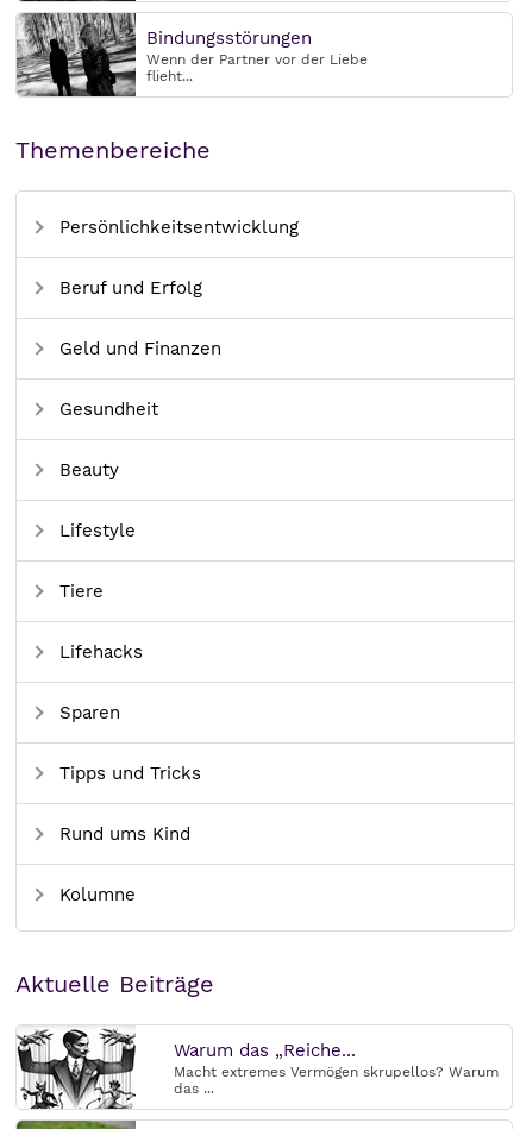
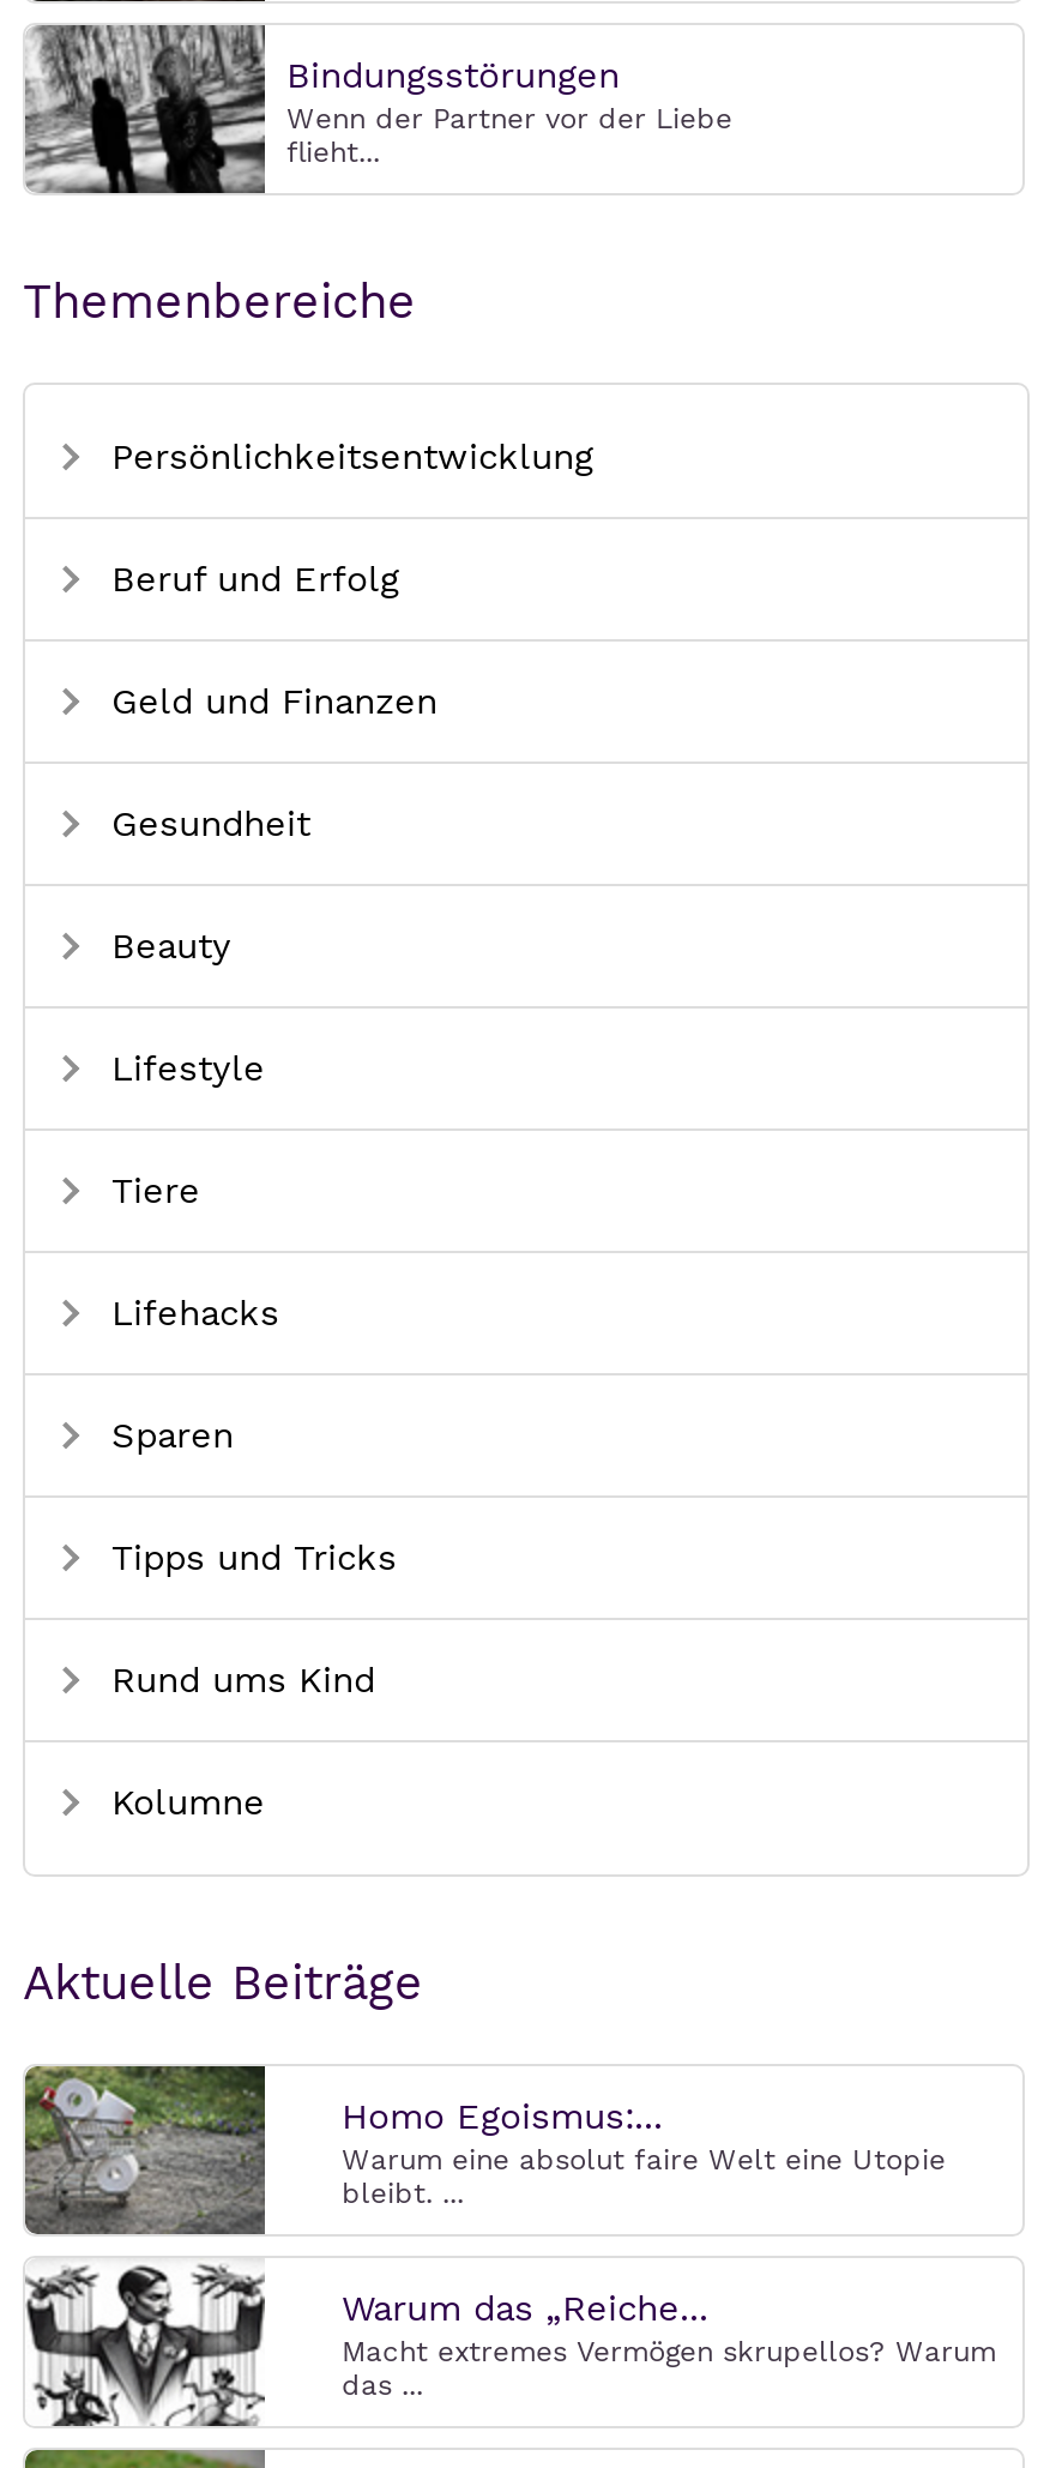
+ [image]
+ Homo Egoismus:...
+ Warum eine absolut faire Welt eine Utopie
+ bleibt. ...
